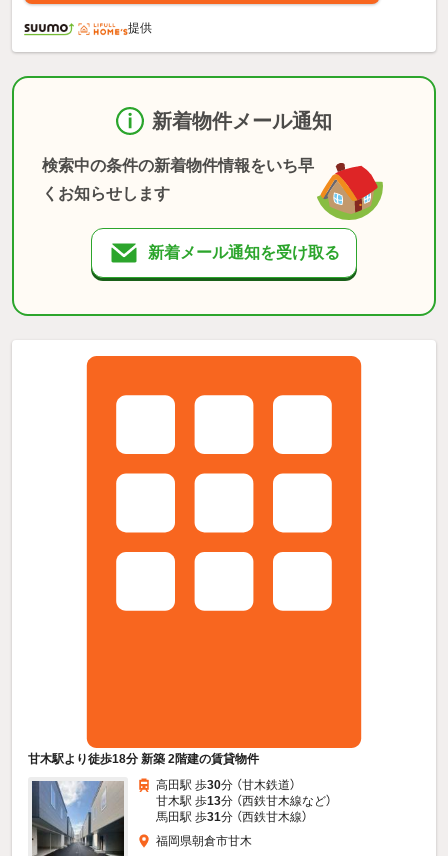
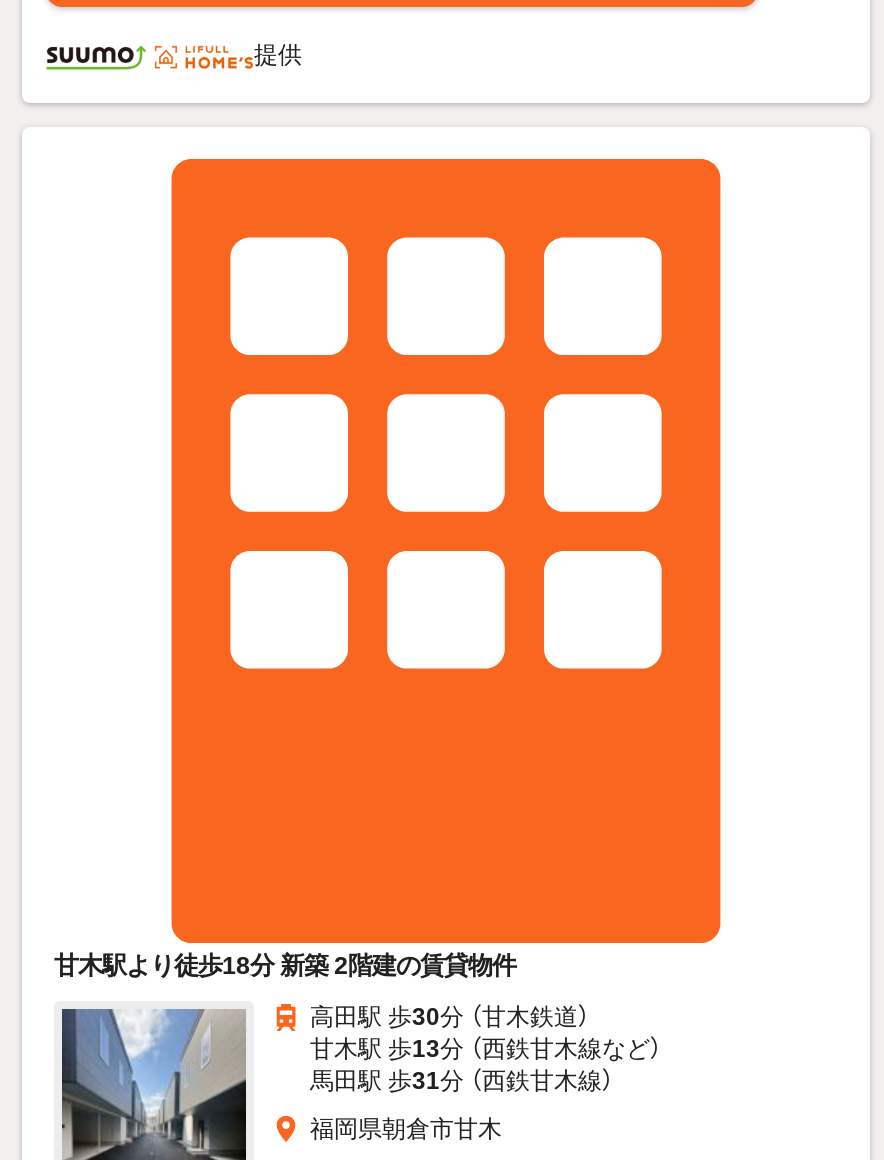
- [image]
- 新着物件メール通知
- 検索中の条件の新着物件情報をいち早
- くお知らせします
- 新着メール通知を受け取る
